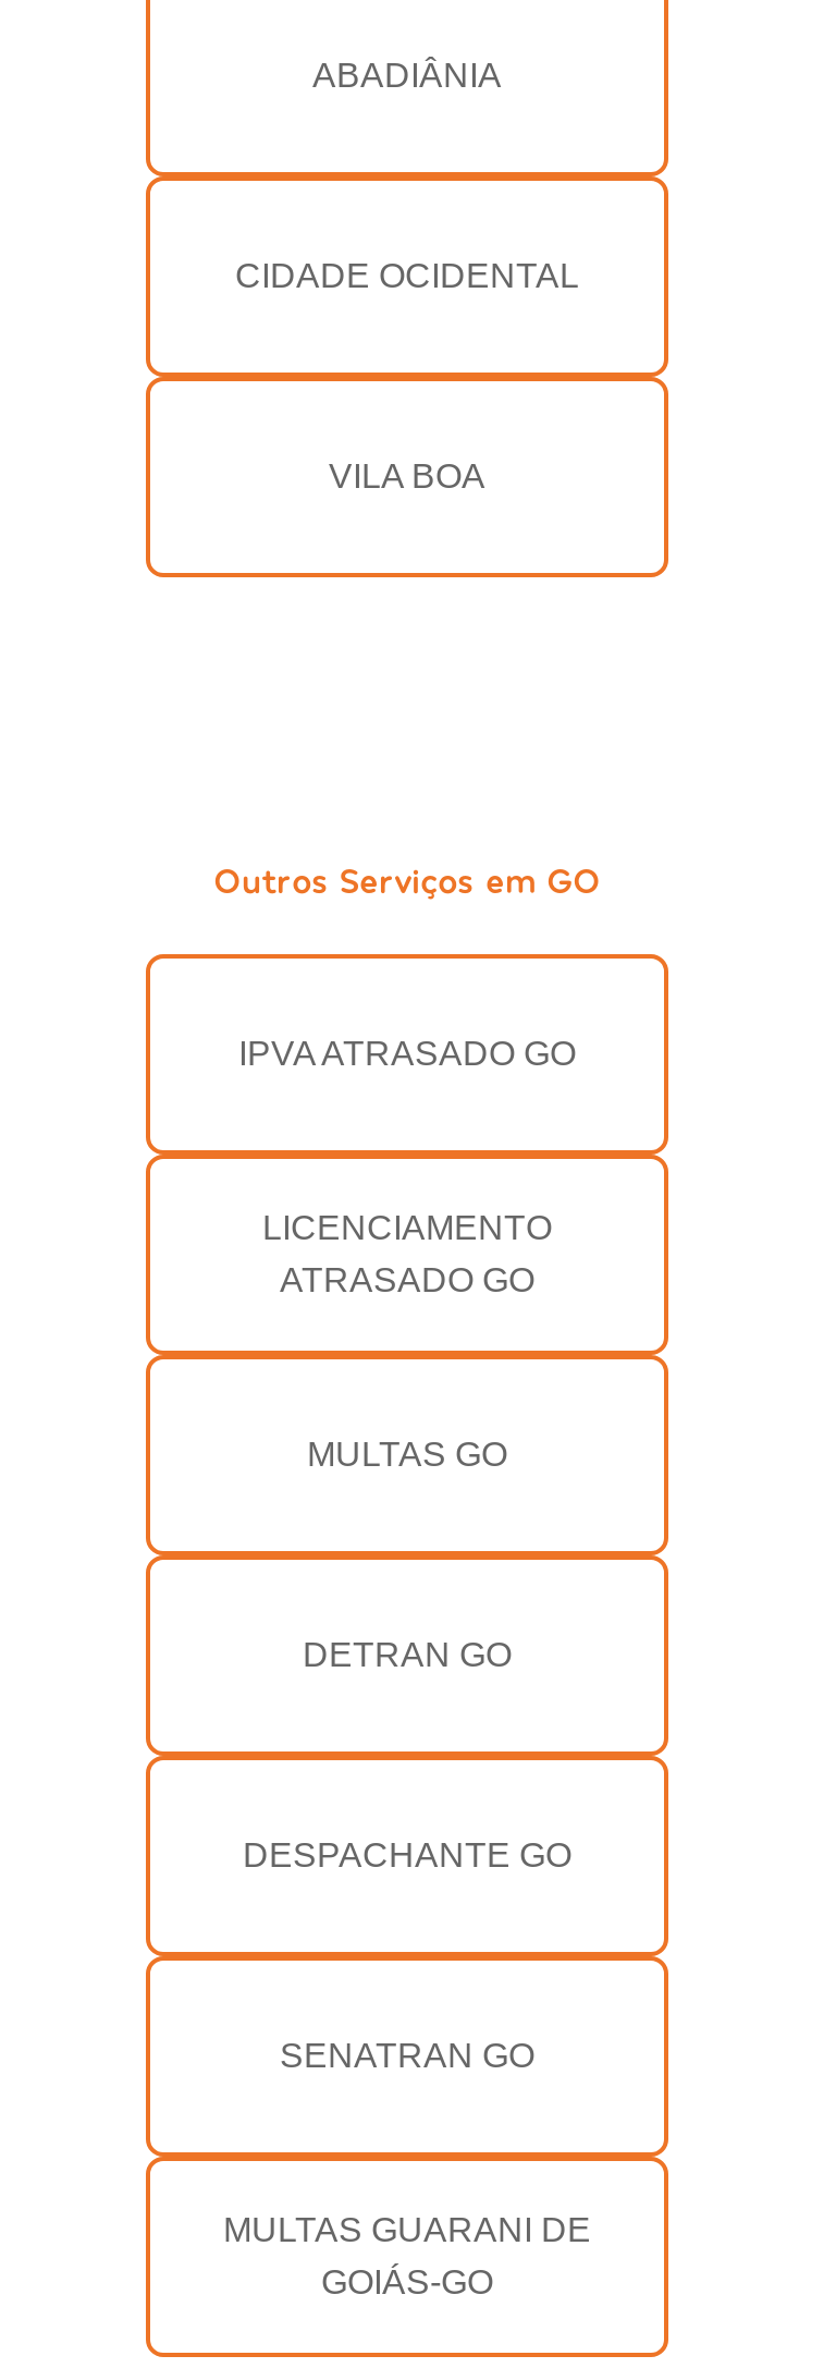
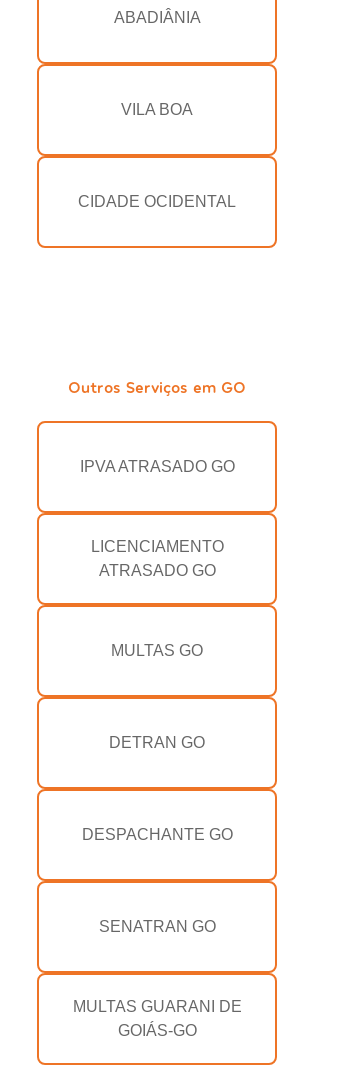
moved down: CIDADE OCIDENTAL

moved up: VILA BOA
